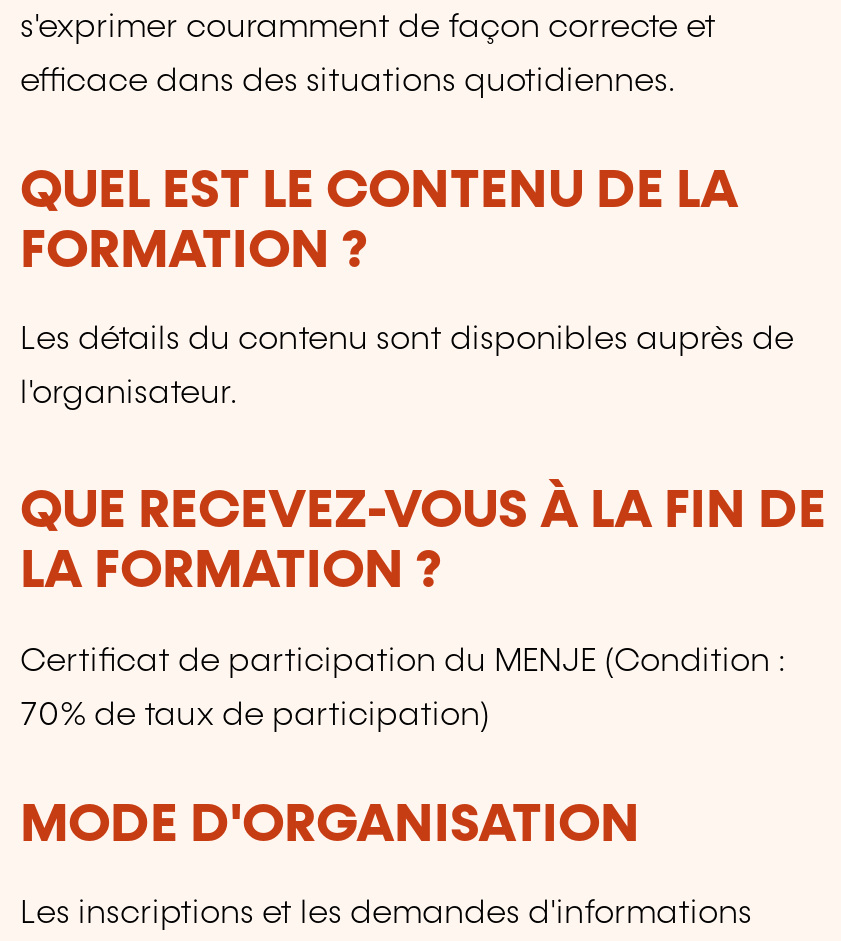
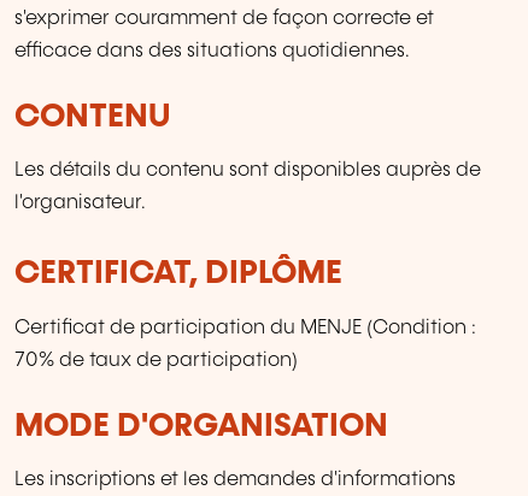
- QUEL EST LE CONTENU DE LA
- FORMATION ?
+ CONTENU

- QUE RECEVEZ-VOUS À LA FIN DE
- LA FORMATION ?
+ CERTIFICAT, DIPLÔME
